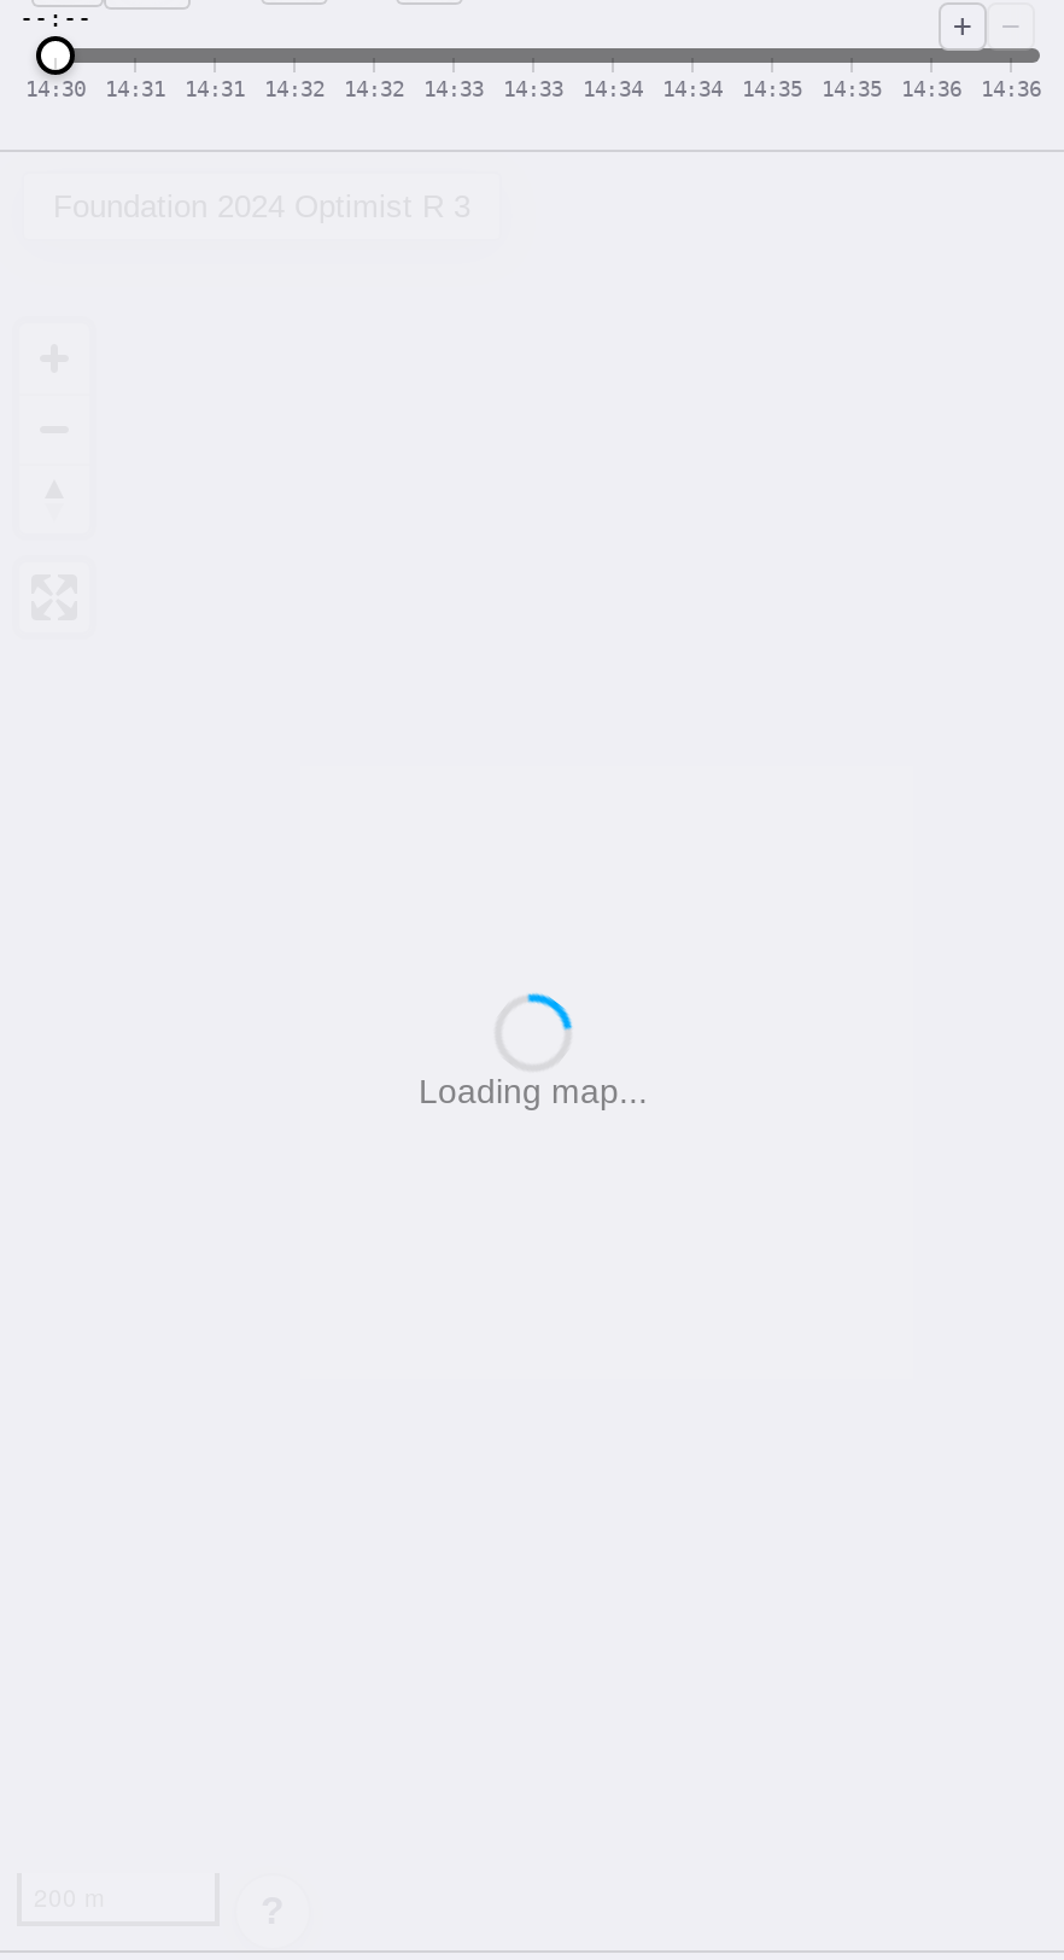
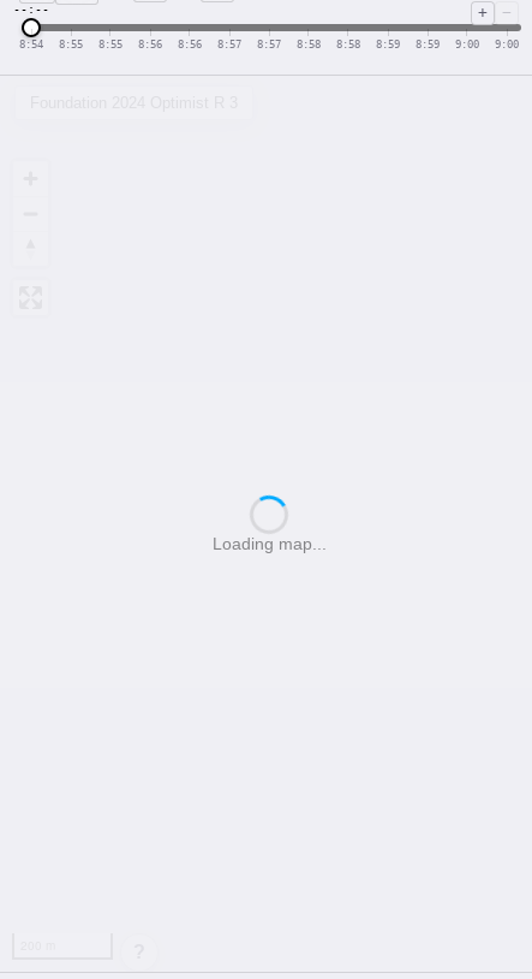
- 14:30
+ 8:54

- 14:31
+ 8:55

- 14:31
+ 8:55

- 14:32
+ 8:56

- 14:32
+ 8:56

- 14:33
+ 8:57

- 14:33
+ 8:57

- 14:34
+ 8:58

- 14:34
+ 8:58

- 14:35
+ 8:59

- 14:35
+ 8:59

- 14:36
+ 9:00

- 14:36
+ 9:00
